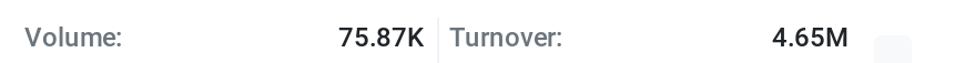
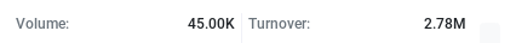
- 75.87K Turnover:
+ 45.00K Turnover:

- 4.65M
+ 2.78M
